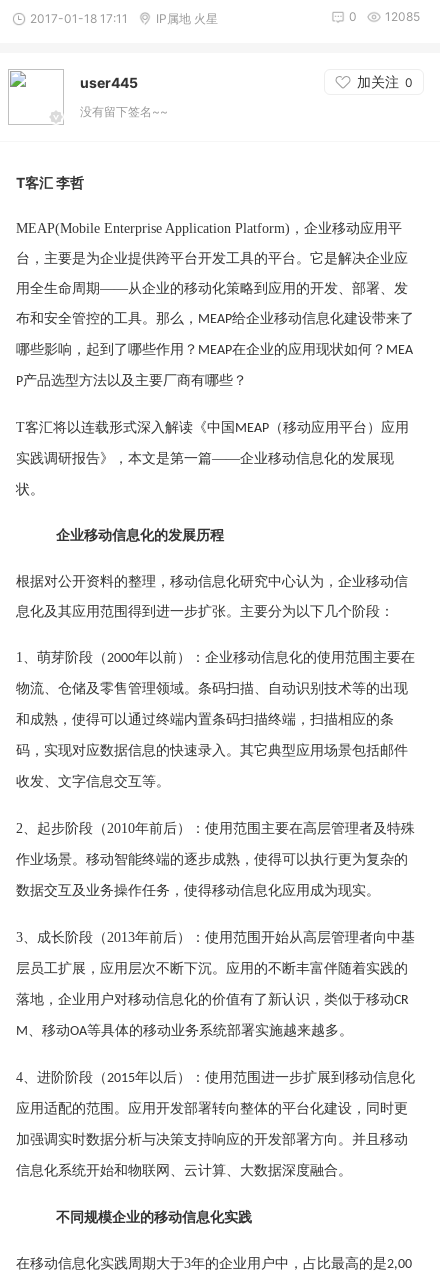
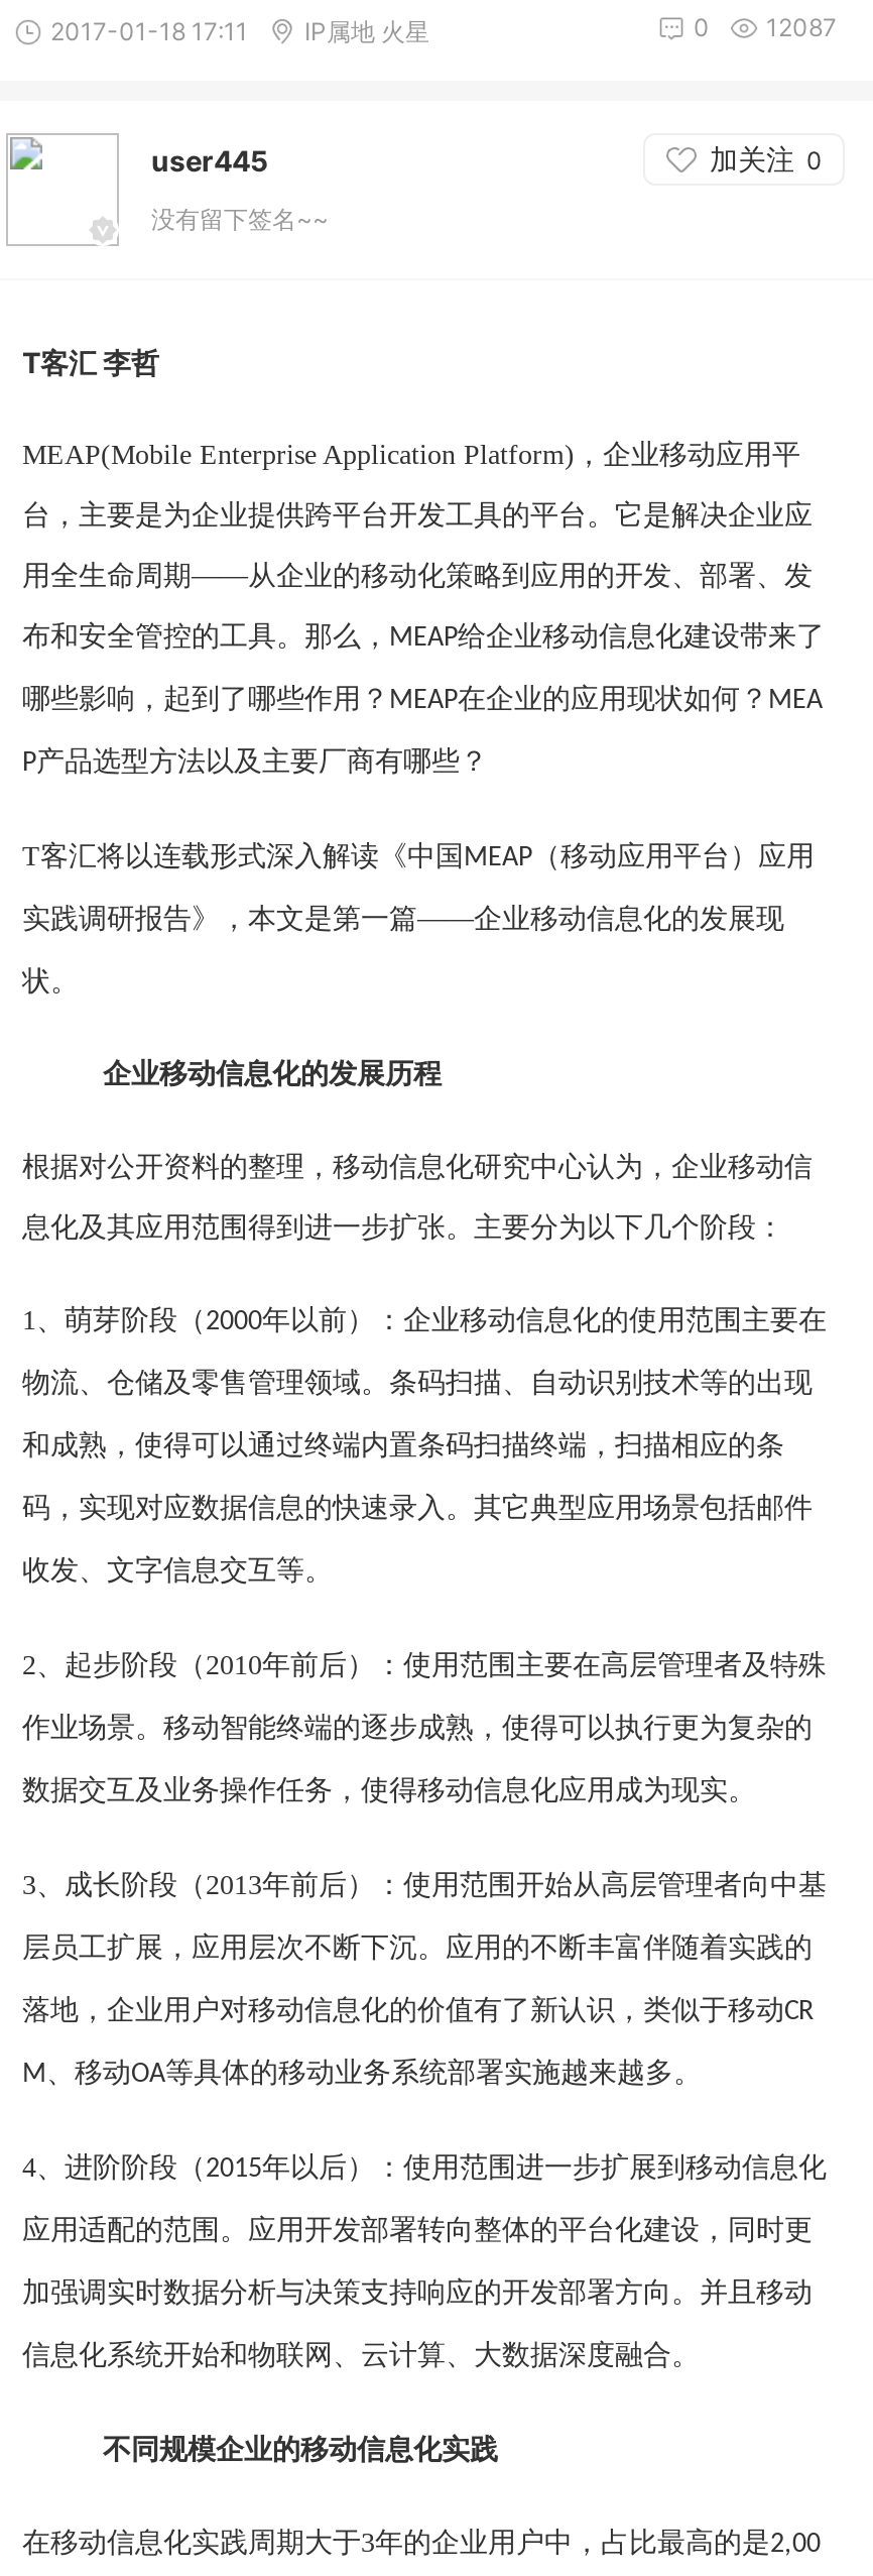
- 0 12085
+ 0 12087
